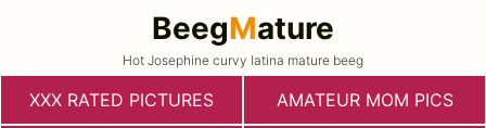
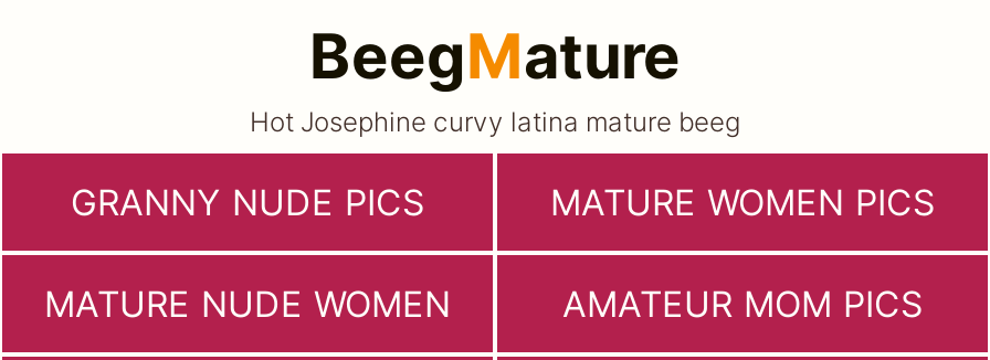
- XXX RATED PICTURES
+ GRANNY NUDE PICS
+ MATURE WOMEN PICS
+ MATURE NUDE WOMEN
